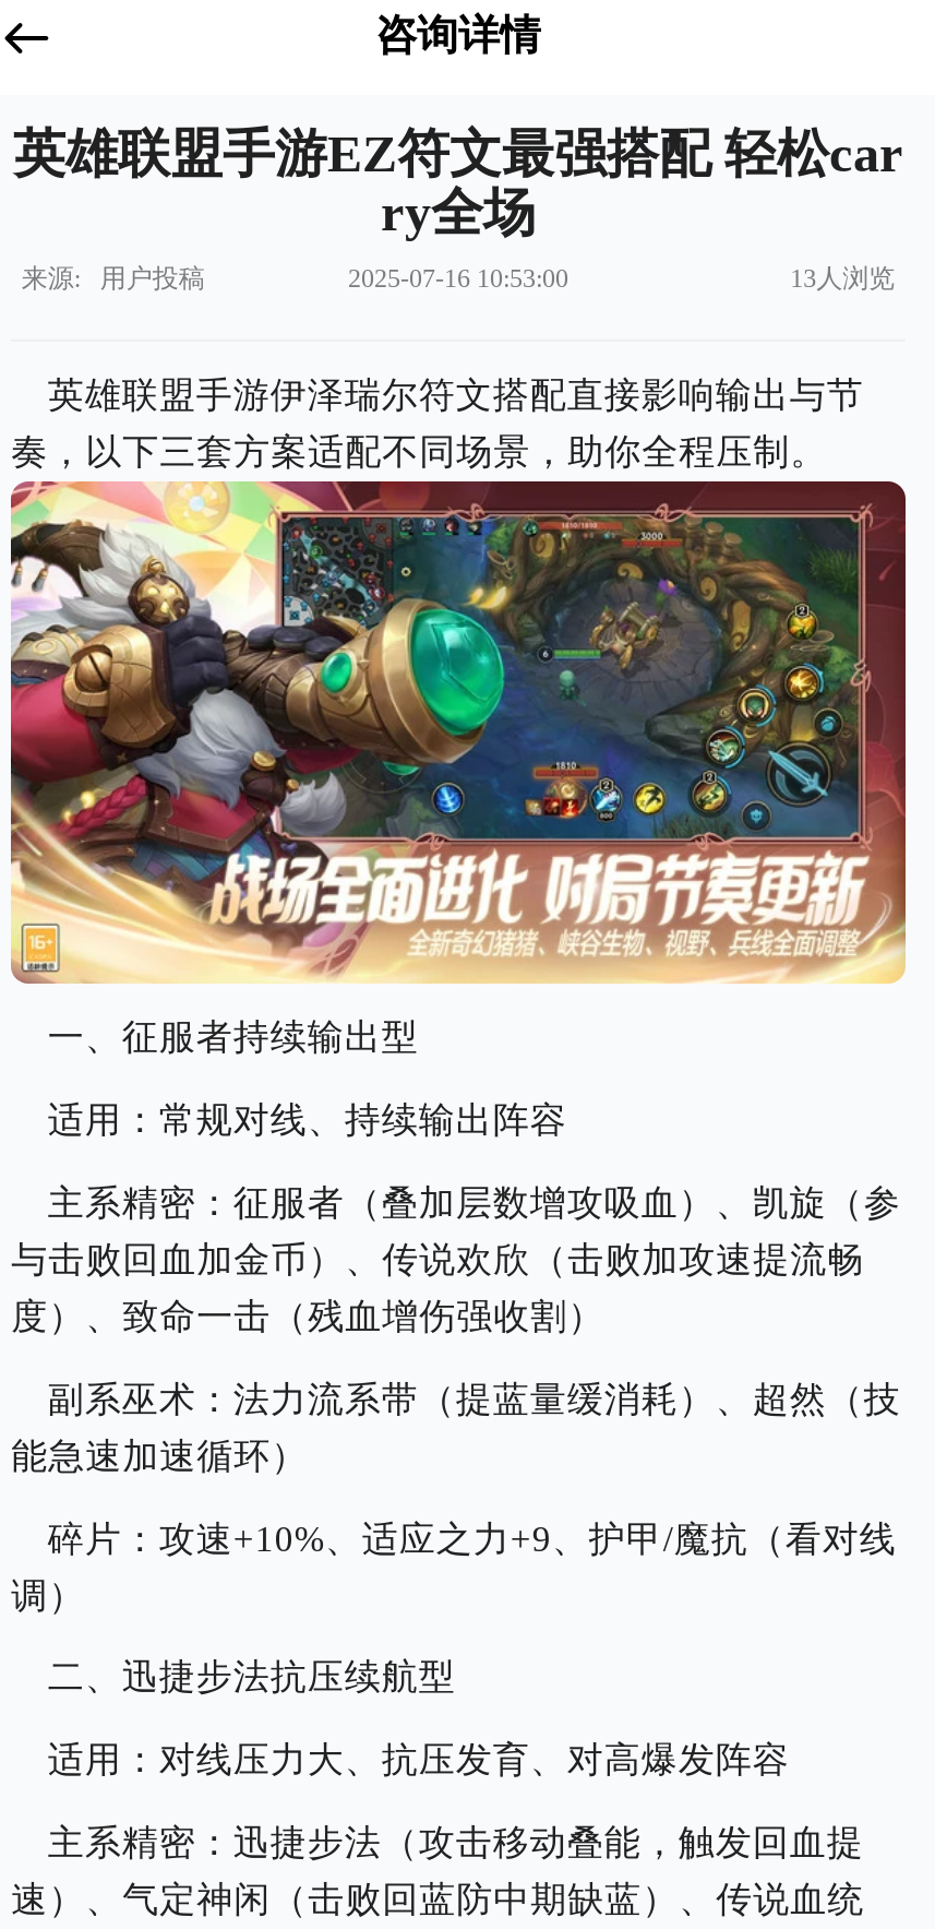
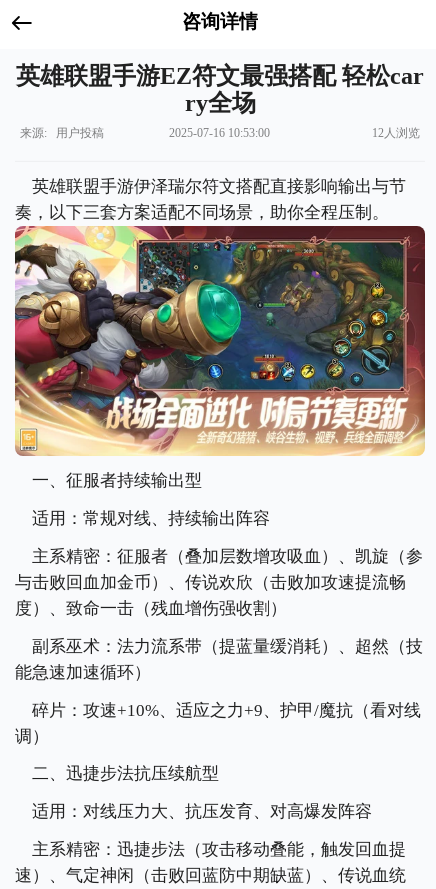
- 13人浏览
+ 12人浏览
